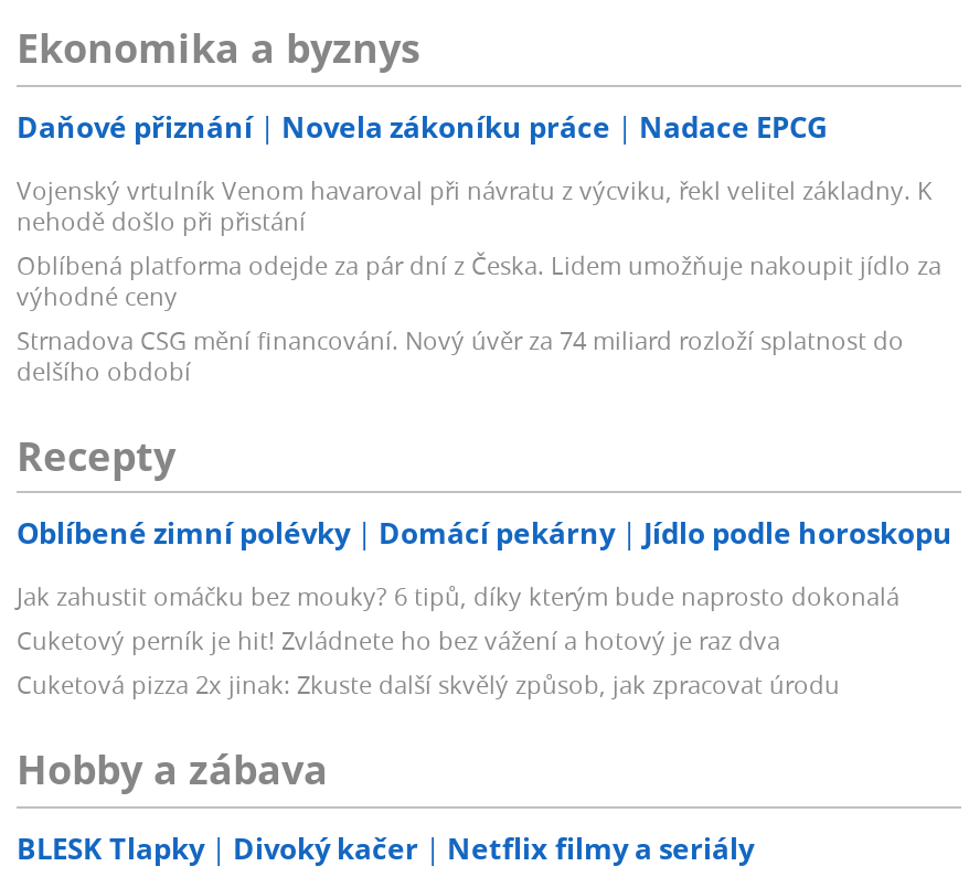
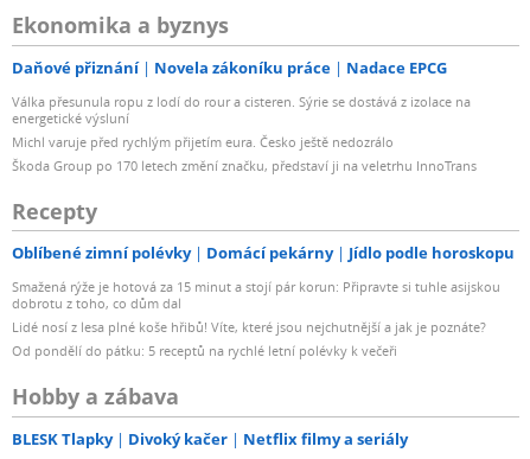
- Vojenský vrtulník Venom havaroval při návratu z výcviku, řekl velitel základny. K
- nehodě došlo při přistání
- Oblíbená platforma odejde za pár dní z Česka. Lidem umožňuje nakoupit jídlo za
- výhodné ceny
- Strnadova CSG mění financování. Nový úvěr za 74 miliard rozloží splatnost do
- delšího období
+ Válka přesunula ropu z lodí do rour a cisteren. Sýrie se dostává z izolace na
+ energetické výsluní
+ Michl varuje před rychlým přijetím eura. Česko ještě nedozrálo
+ Škoda Group po 170 letech změní značku, představí ji na veletrhu InnoTrans

- Jak zahustit omáčku bez mouky? 6 tipů, díky kterým bude naprosto dokonalá
- Cuketový perník je hit! Zvládnete ho bez vážení a hotový je raz dva
- Cuketová pizza 2x jinak: Zkuste další skvělý způsob, jak zpracovat úrodu
+ Smažená rýže je hotová za 15 minut a stojí pár korun: Připravte si tuhle asijskou
+ dobrotu z toho, co dům dal
+ Lidé nosí z lesa plné koše hřibů! Víte, které jsou nejchutnější a jak je poznáte?
+ Od pondělí do pátku: 5 receptů na rychlé letní polévky k večeři
